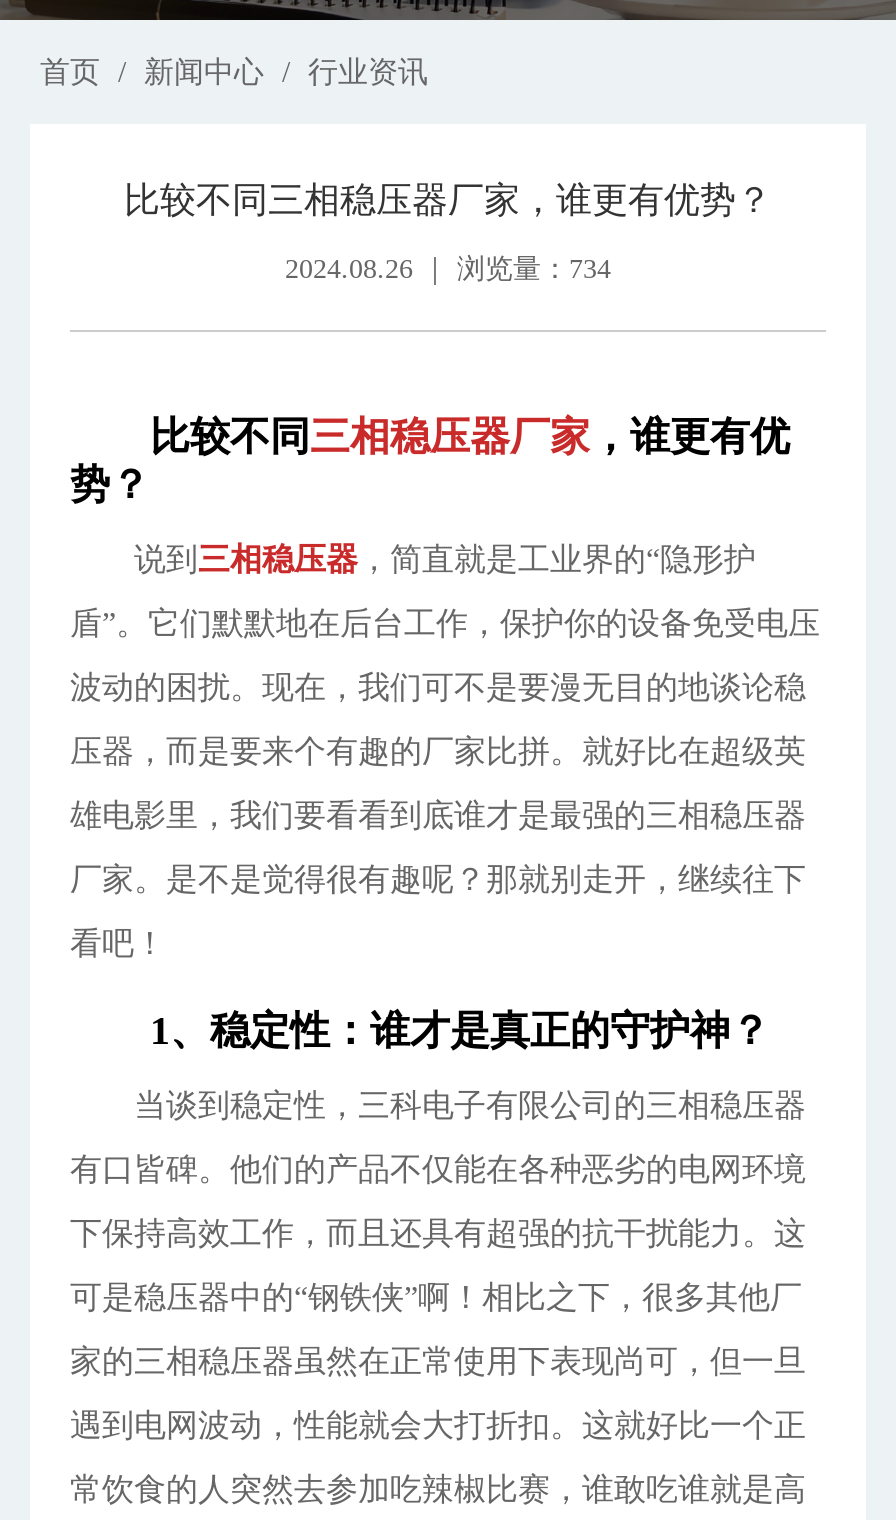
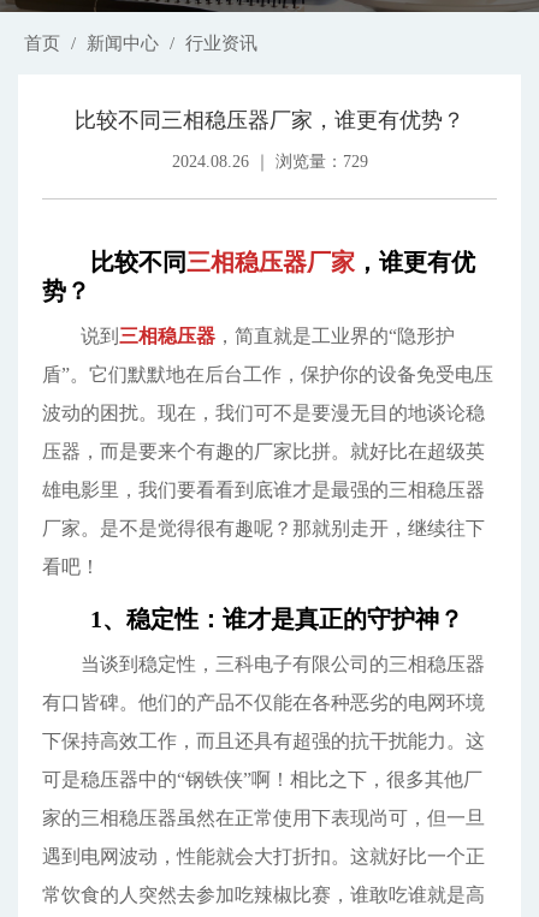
- 2024.08.26 ｜ 浏览量：734
+ 2024.08.26 ｜ 浏览量：729
